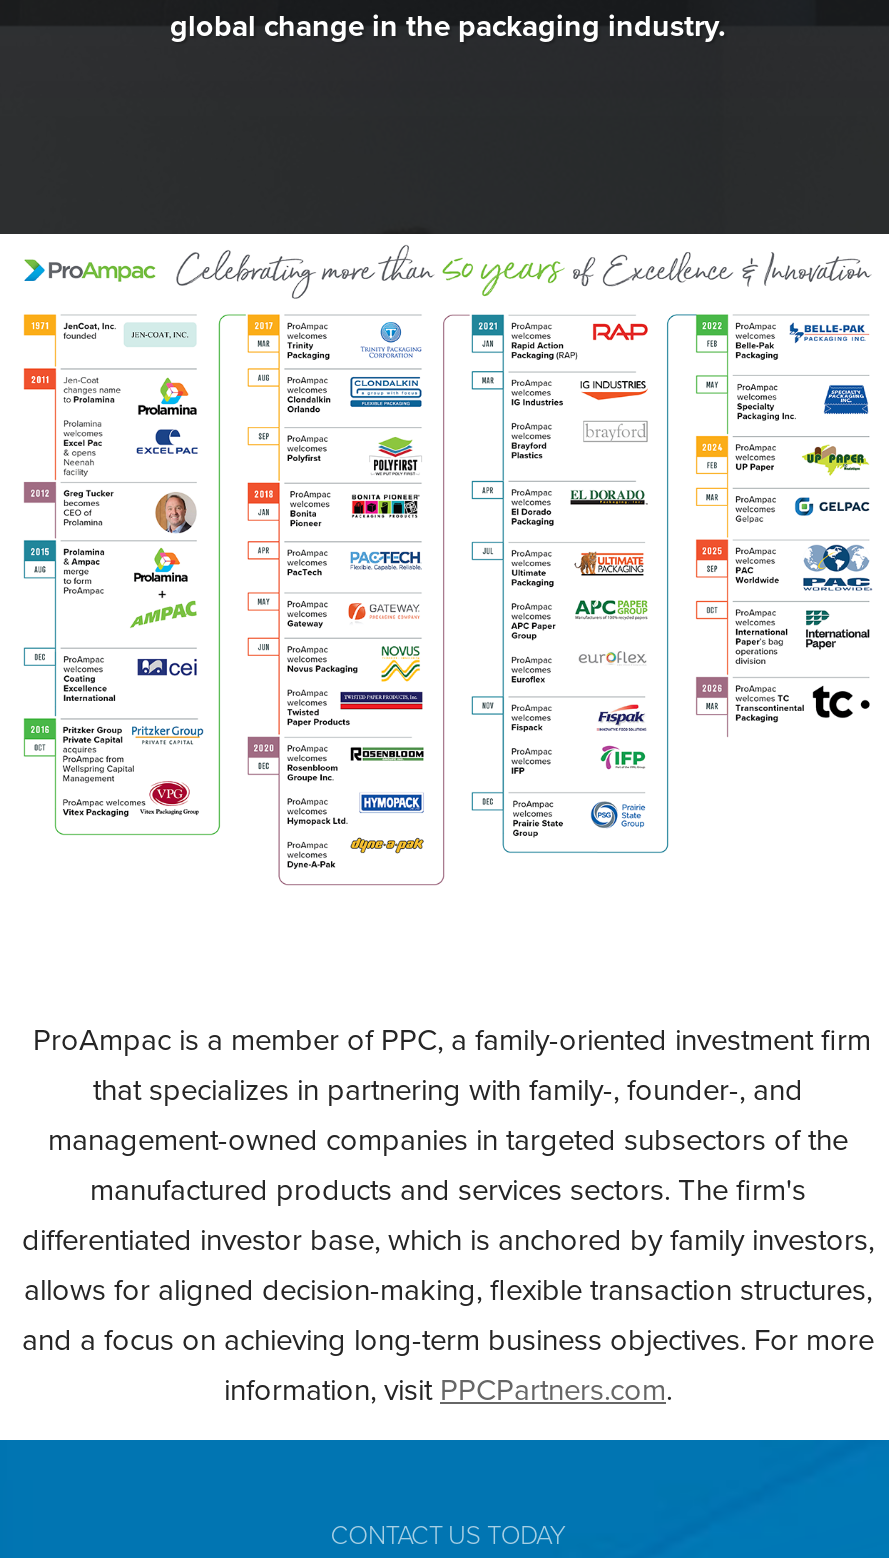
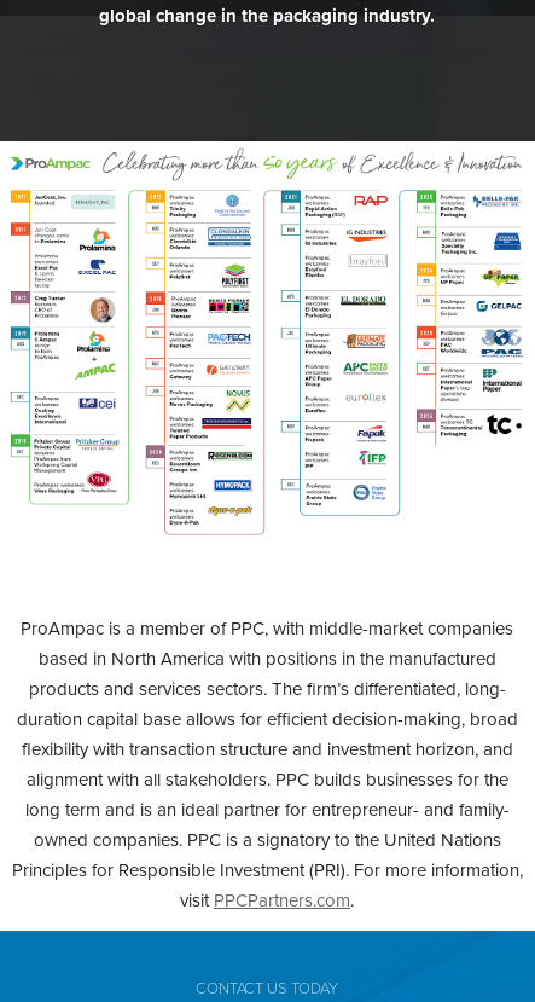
- ProAmpac is a member of PPC, a family-oriented investment firm
- that specializes in partnering with family-, founder-, and
- management-owned companies in targeted subsectors of the
- manufactured products and services sectors. The firm's
- differentiated investor base, which is anchored by family investors,
- allows for aligned decision-making, flexible transaction structures,
- and a focus on achieving long-term business objectives. For more
- information, visit PPCPartners.com.
+ ProAmpac is a member of PPC, with middle-market companies
+ based in North America with positions in the manufactured
+ products and services sectors. The firm’s differentiated, long-
+ duration capital base allows for efficient decision-making, broad
+ flexibility with transaction structure and investment horizon, and
+ alignment with all stakeholders. PPC builds businesses for the
+ long term and is an ideal partner for entrepreneur- and family-
+ owned companies. PPC is a signatory to the United Nations
+ Principles for Responsible Investment (PRI). For more information,
+ visit PPCPartners.com.
